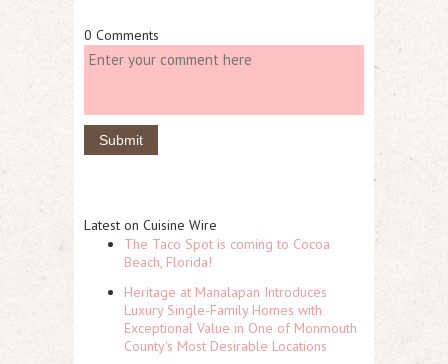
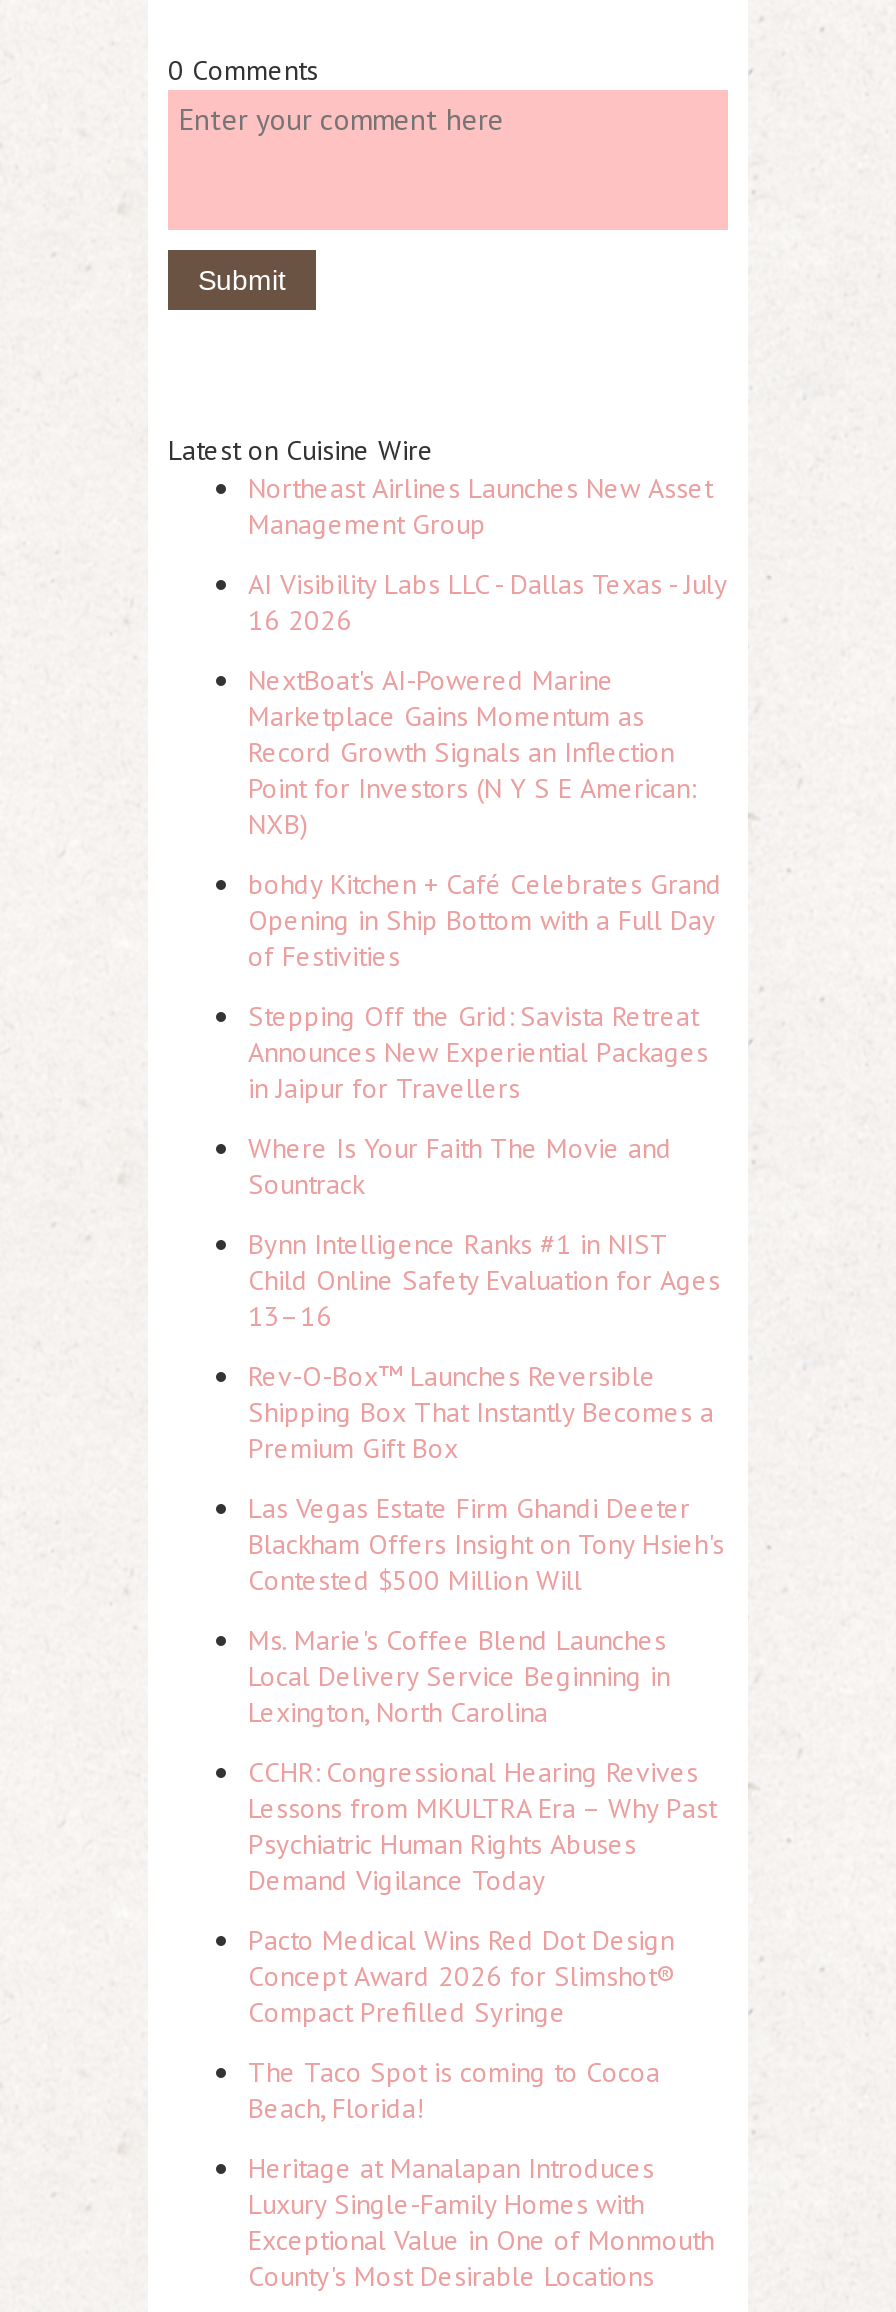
+ Northeast Airlines Launches New Asset
+ Management Group
+ AI Visibility Labs LLC - Dallas Texas - July
+ 16 2026
+ NextBoat's AI-Powered Marine
+ Marketplace Gains Momentum as
+ Record Growth Signals an Inflection
+ Point for Investors (N Y S E American:
+ NXB)
+ bohdy Kitchen + Café Celebrates Grand
+ Opening in Ship Bottom with a Full Day
+ of Festivities
+ Stepping Off the Grid: Savista Retreat
+ Announces New Experiential Packages
+ in Jaipur for Travellers
+ Where Is Your Faith The Movie and
+ Sountrack
+ Bynn Intelligence Ranks #1 in NIST
+ Child Online Safety Evaluation for Ages
+ 13–16
+ Rev-O-Box™ Launches Reversible
+ Shipping Box That Instantly Becomes a
+ Premium Gift Box
+ Las Vegas Estate Firm Ghandi Deeter
+ Blackham Offers Insight on Tony Hsieh's
+ Contested $500 Million Will
+ Ms. Marie's Coffee Blend Launches
+ Local Delivery Service Beginning in
+ Lexington, North Carolina
+ CCHR: Congressional Hearing Revives
+ Lessons from MKULTRA Era – Why Past
+ Psychiatric Human Rights Abuses
+ Demand Vigilance Today
+ Pacto Medical Wins Red Dot Design
+ Concept Award 2026 for Slimshot®
+ Compact Prefilled Syringe
